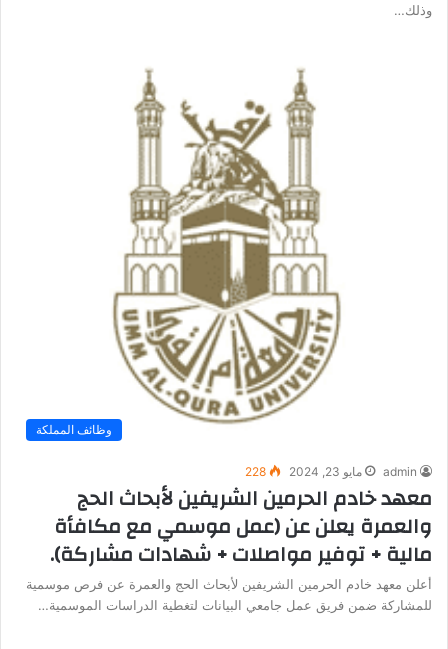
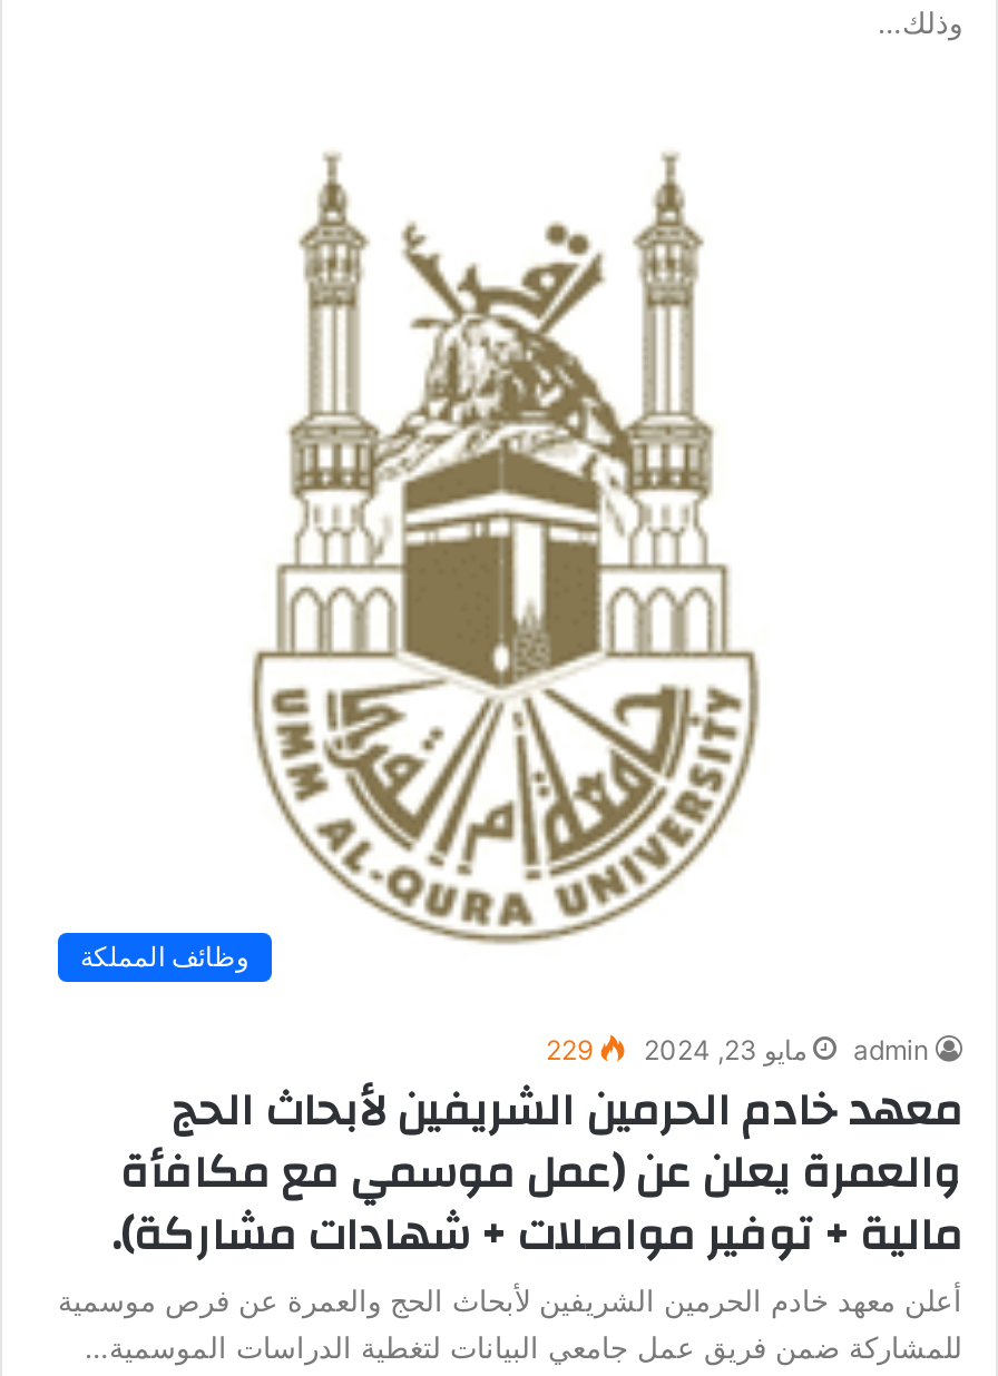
- 228
+ 229
